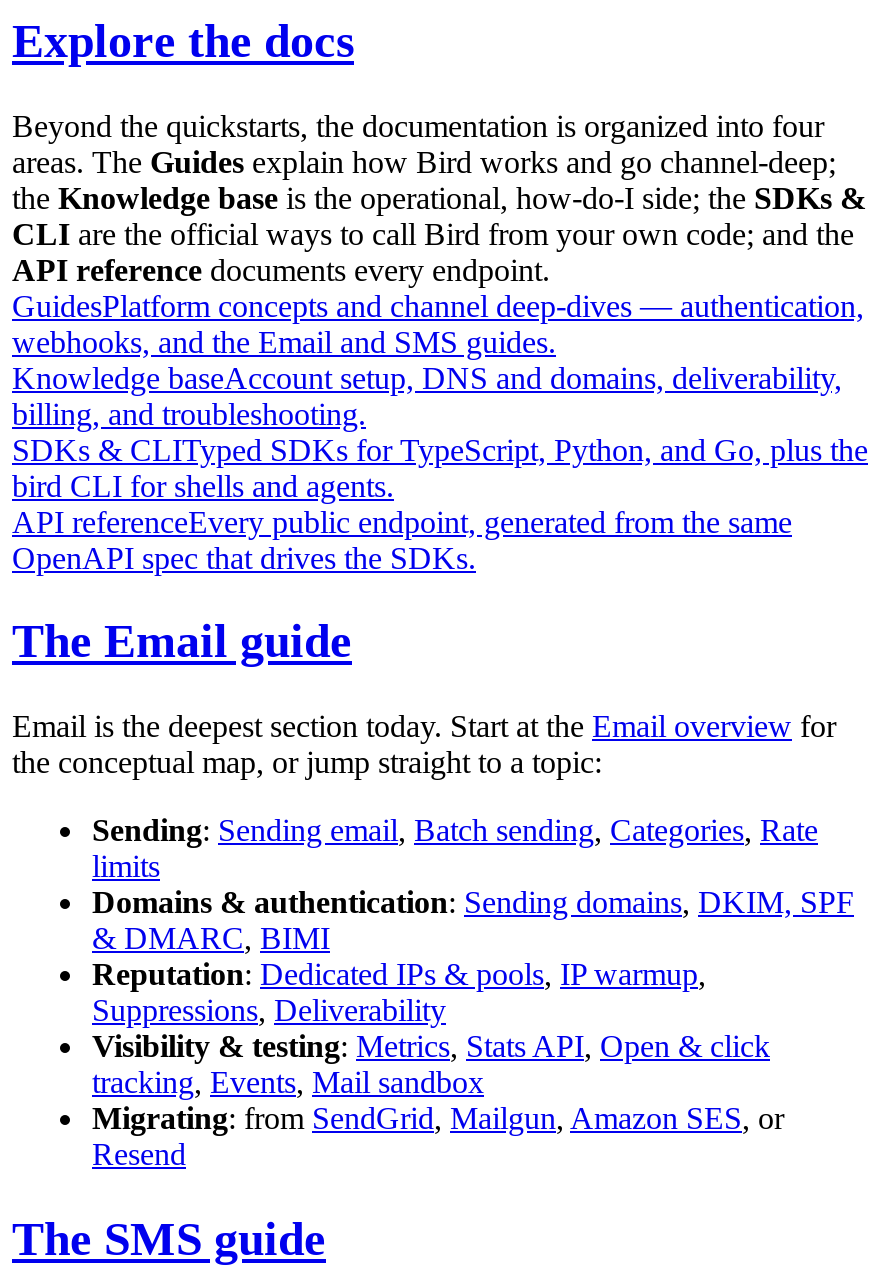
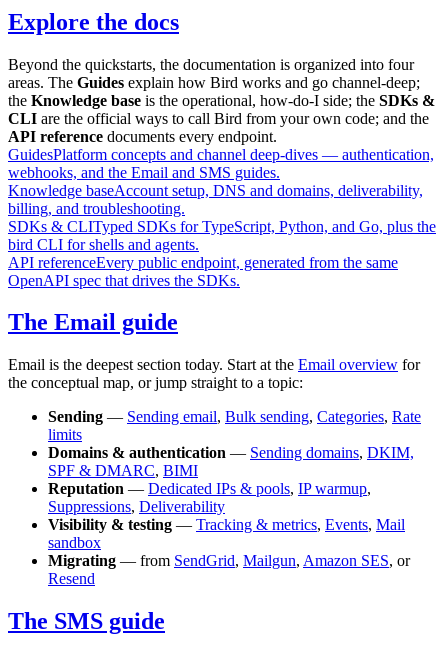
- Sending: Sending email, Batch sending, Categories, Rate
+ Sending — Sending email, Bulk sending, Categories, Rate

- Domains & authentication: Sending domains, DKIM, SPF
- & DMARC, BIMI
- Reputation: Dedicated IPs & pools, IP warmup,
+ Domains & authentication — Sending domains, DKIM,
+ SPF & DMARC, BIMI
+ Reputation — Dedicated IPs & pools, IP warmup,

- Visibility & testing: Metrics, Stats API, Open & click
- tracking, Events, Mail sandbox
- Migrating: from SendGrid, Mailgun, Amazon SES, or
+ Visibility & testing — Tracking & metrics, Events, Mail
+ sandbox
+ Migrating — from SendGrid, Mailgun, Amazon SES, or
